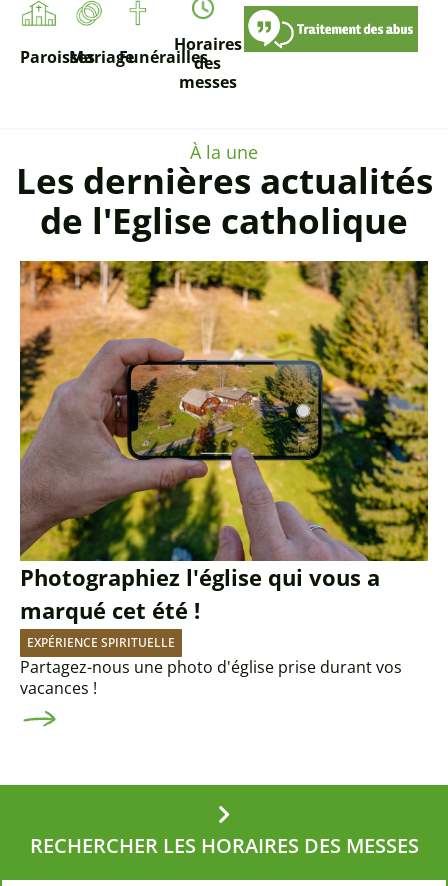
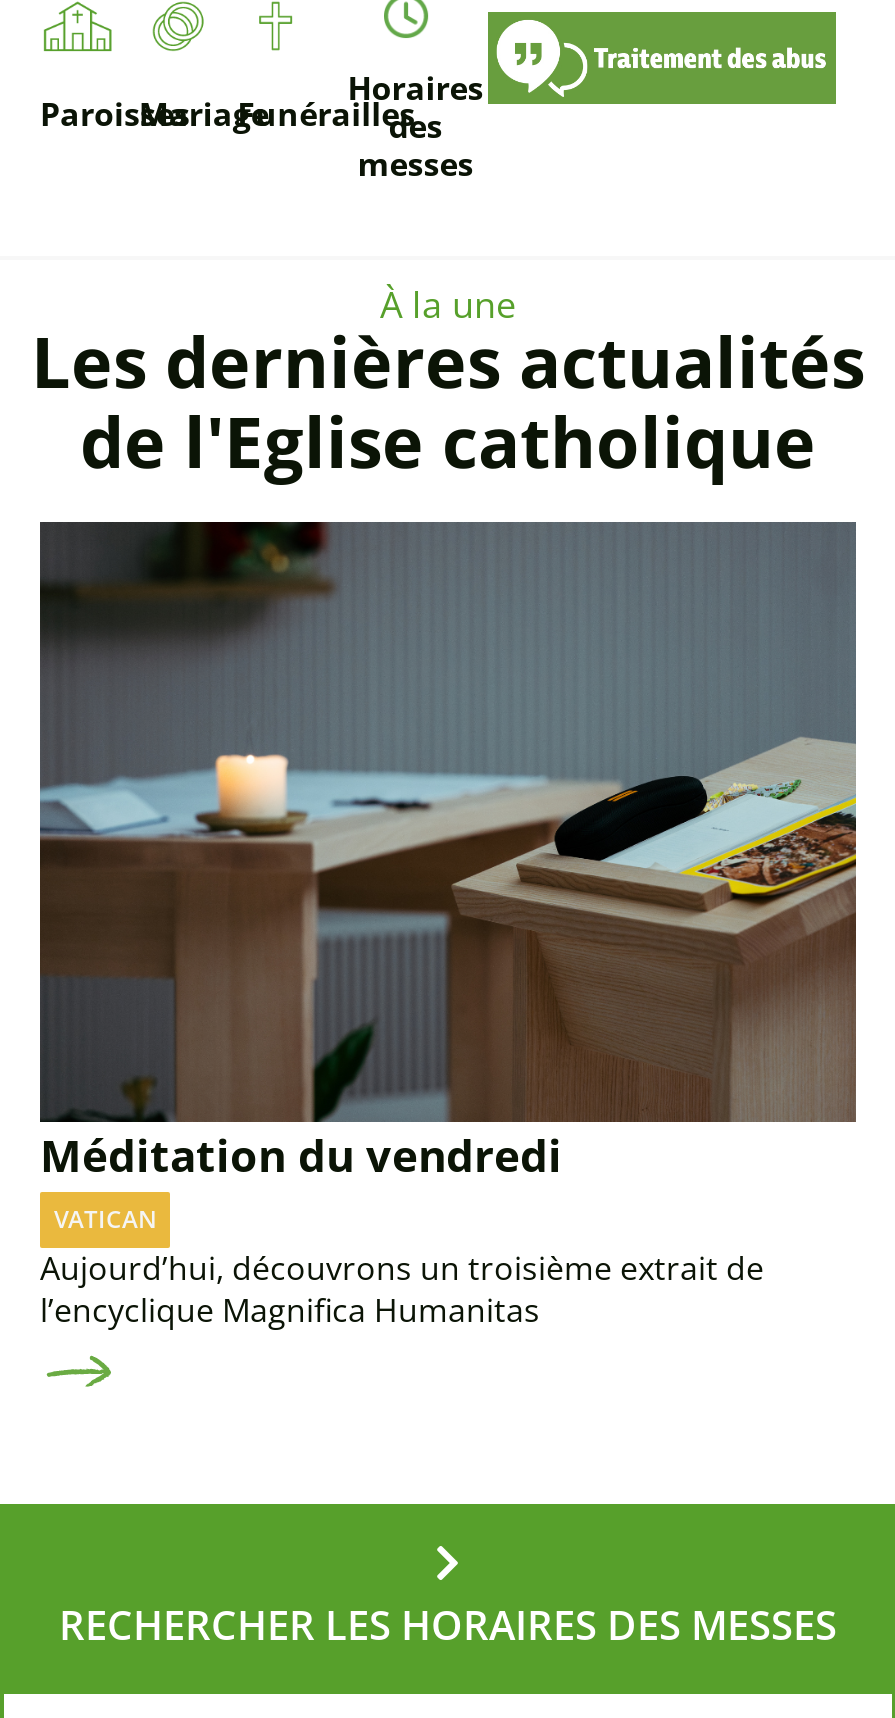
- [image]
- Photographiez l'église qui vous a
- marqué cet été !
- EXPÉRIENCE SPIRITUELLE
- Partagez-nous une photo d'église prise durant vos
- vacances !
+ [image]
+ Méditation du vendredi
+ VATICAN
+ Aujourd’hui, découvrons un troisième extrait de
+ l’encyclique Magnifica Humanitas
